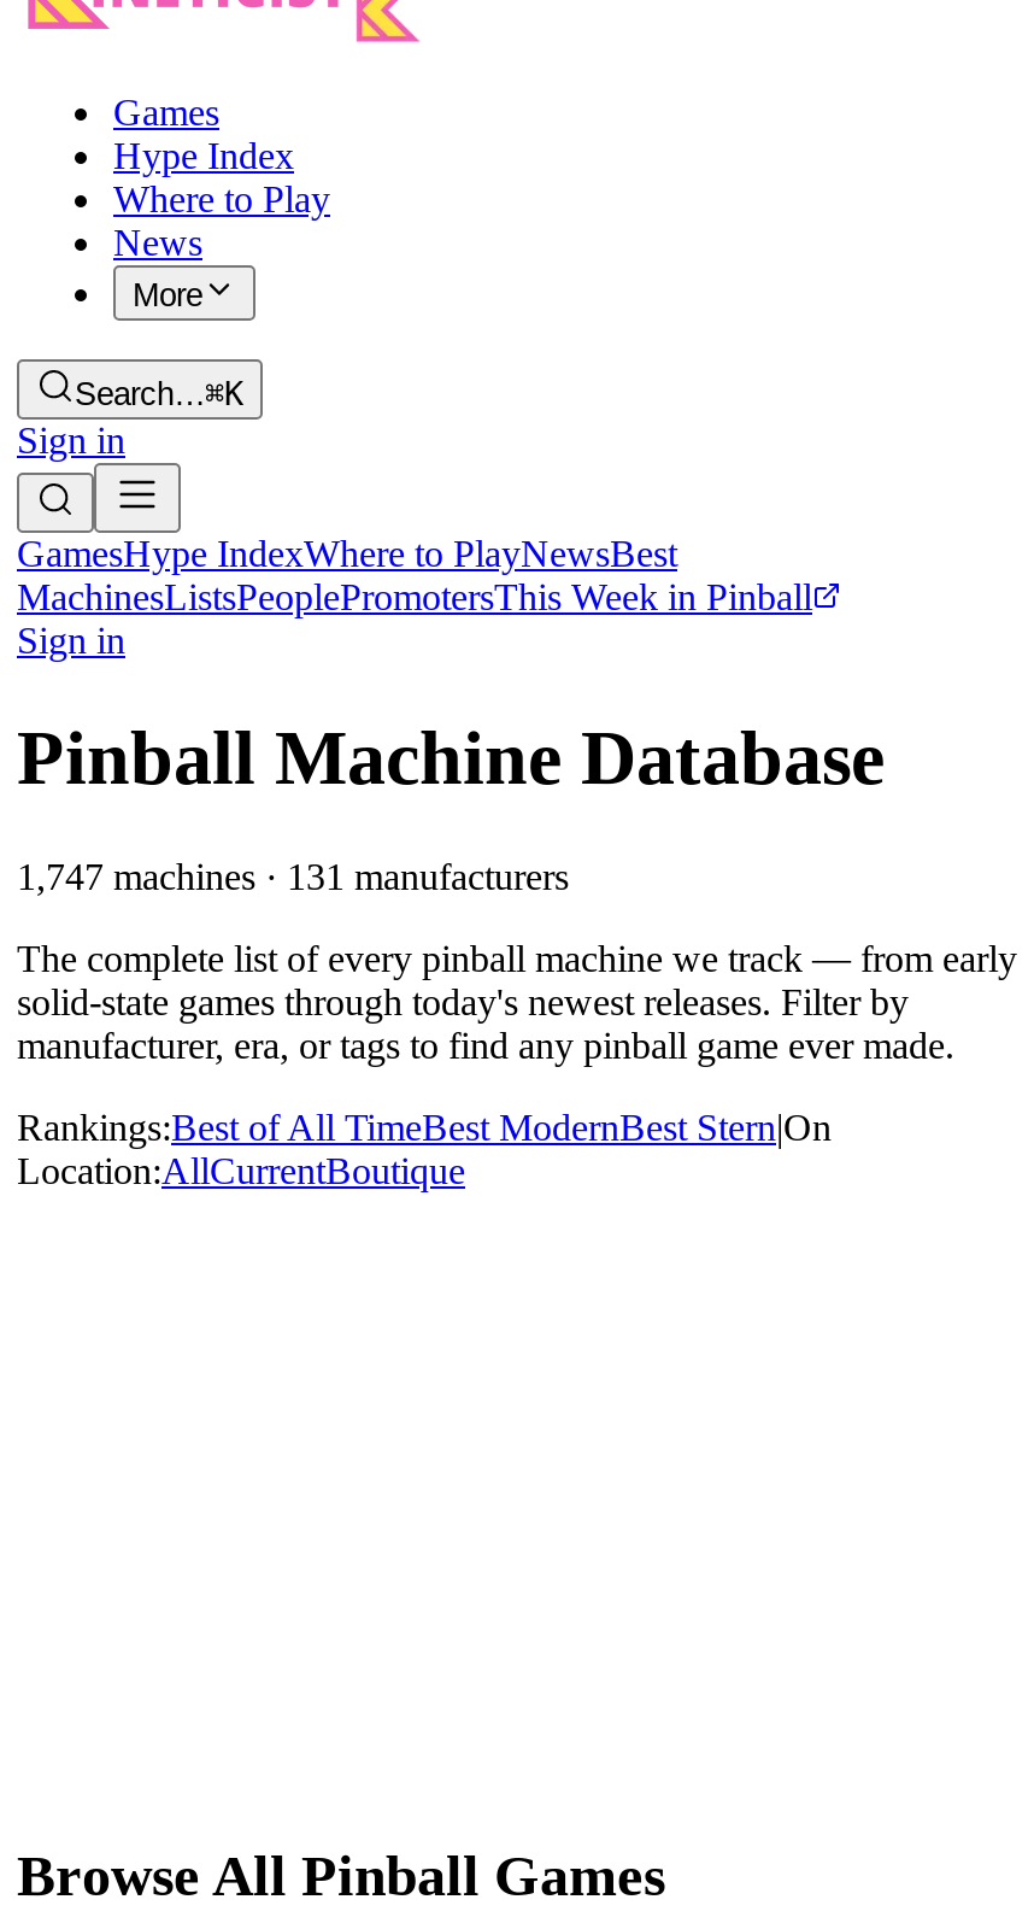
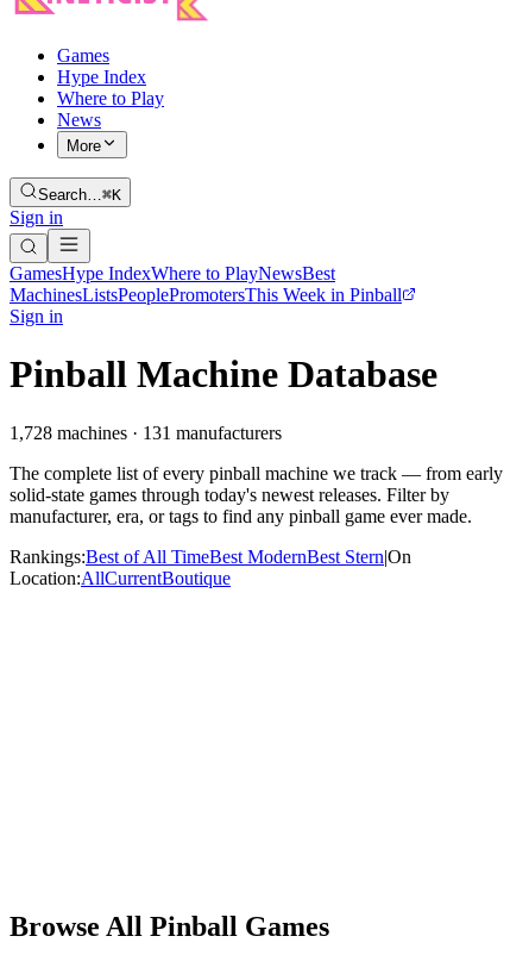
- 1,747 machines · 131 manufacturers
+ 1,728 machines · 131 manufacturers
